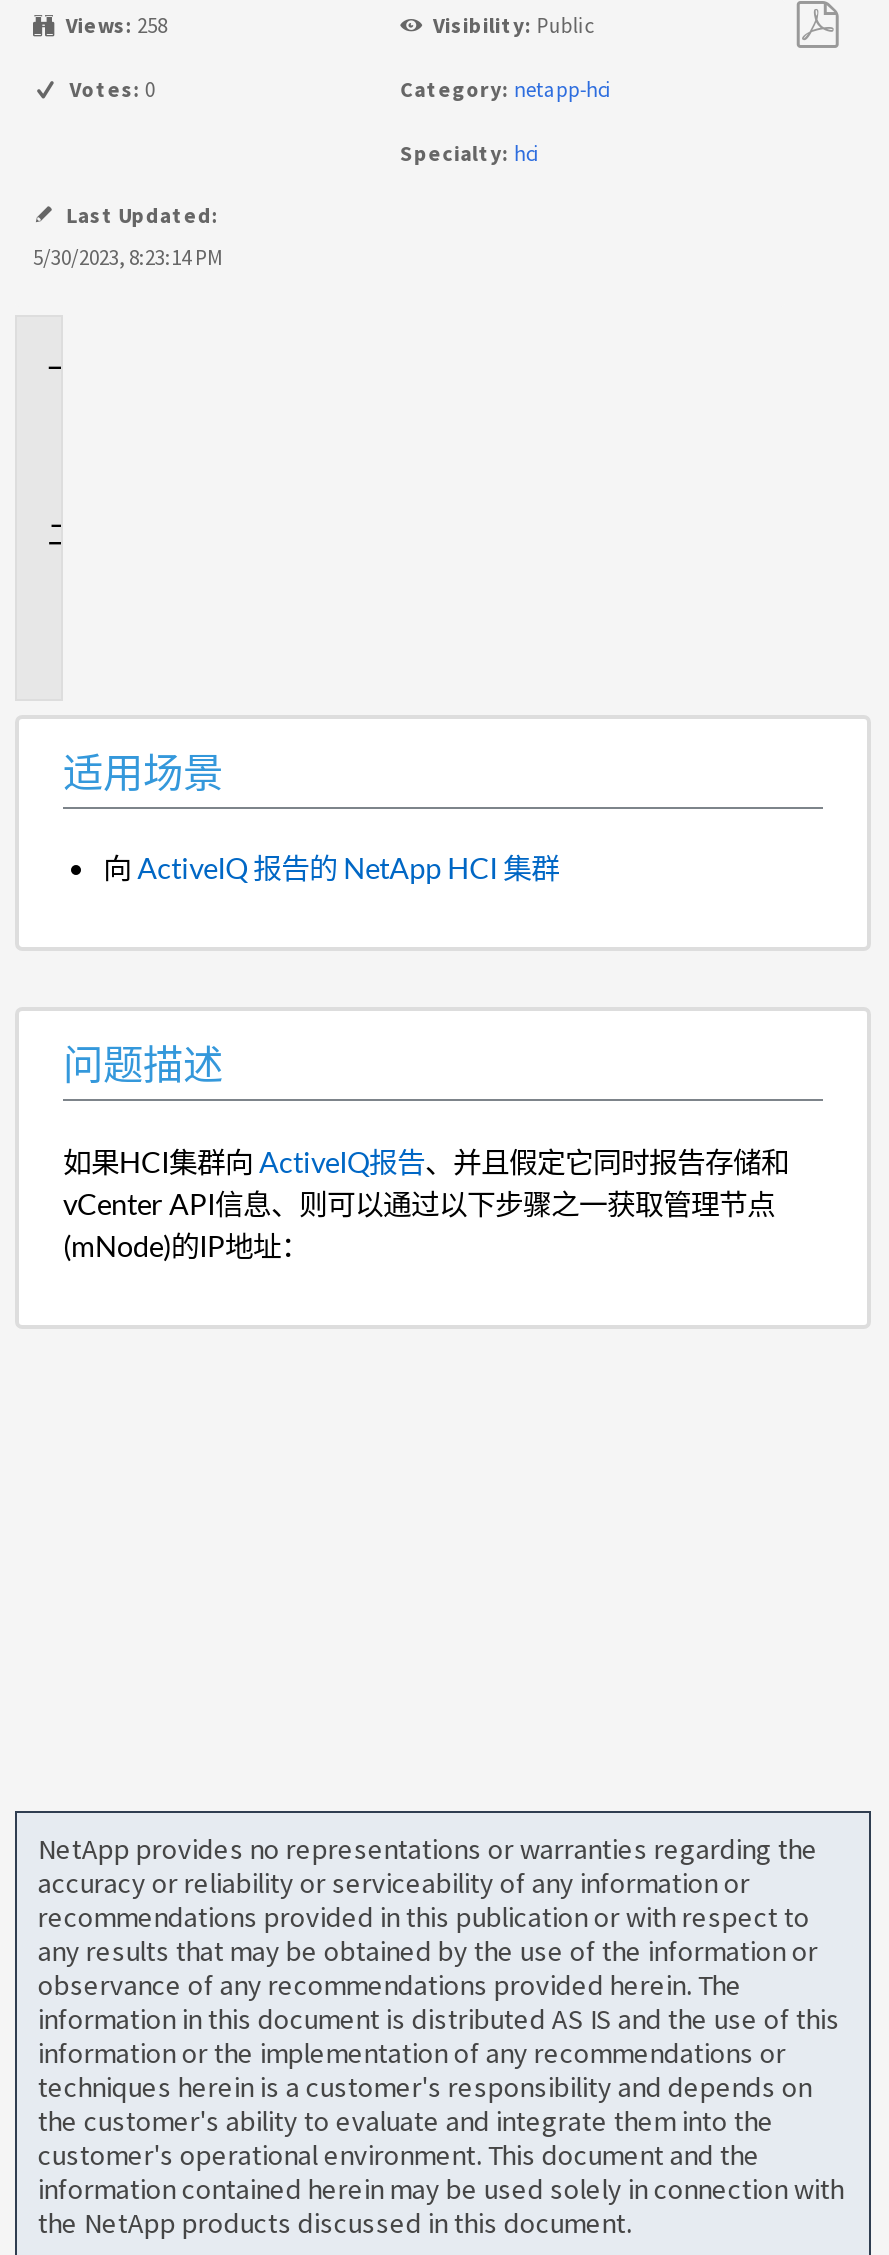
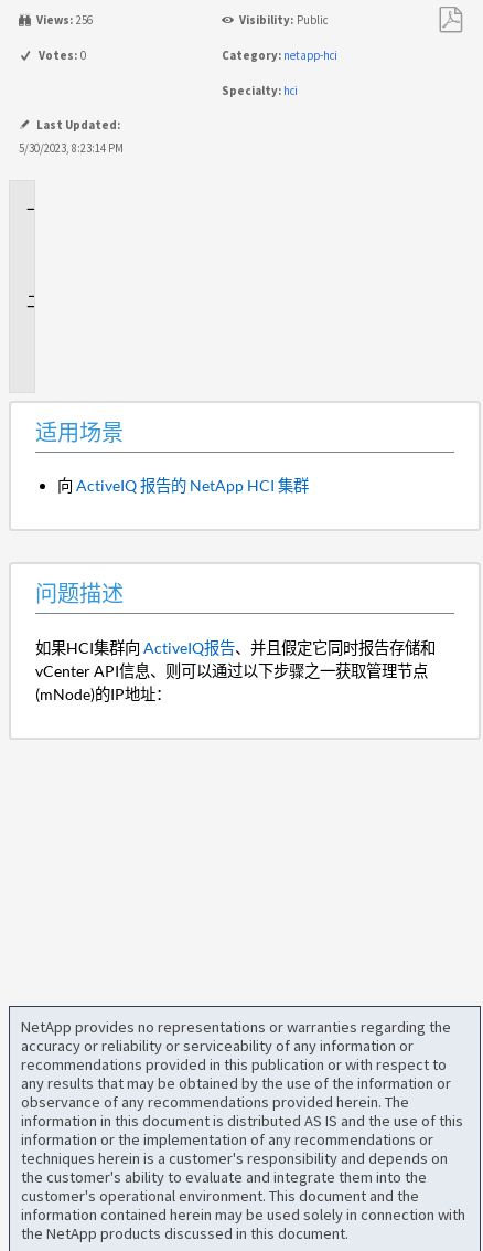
- Views: 258
+ Views: 256
